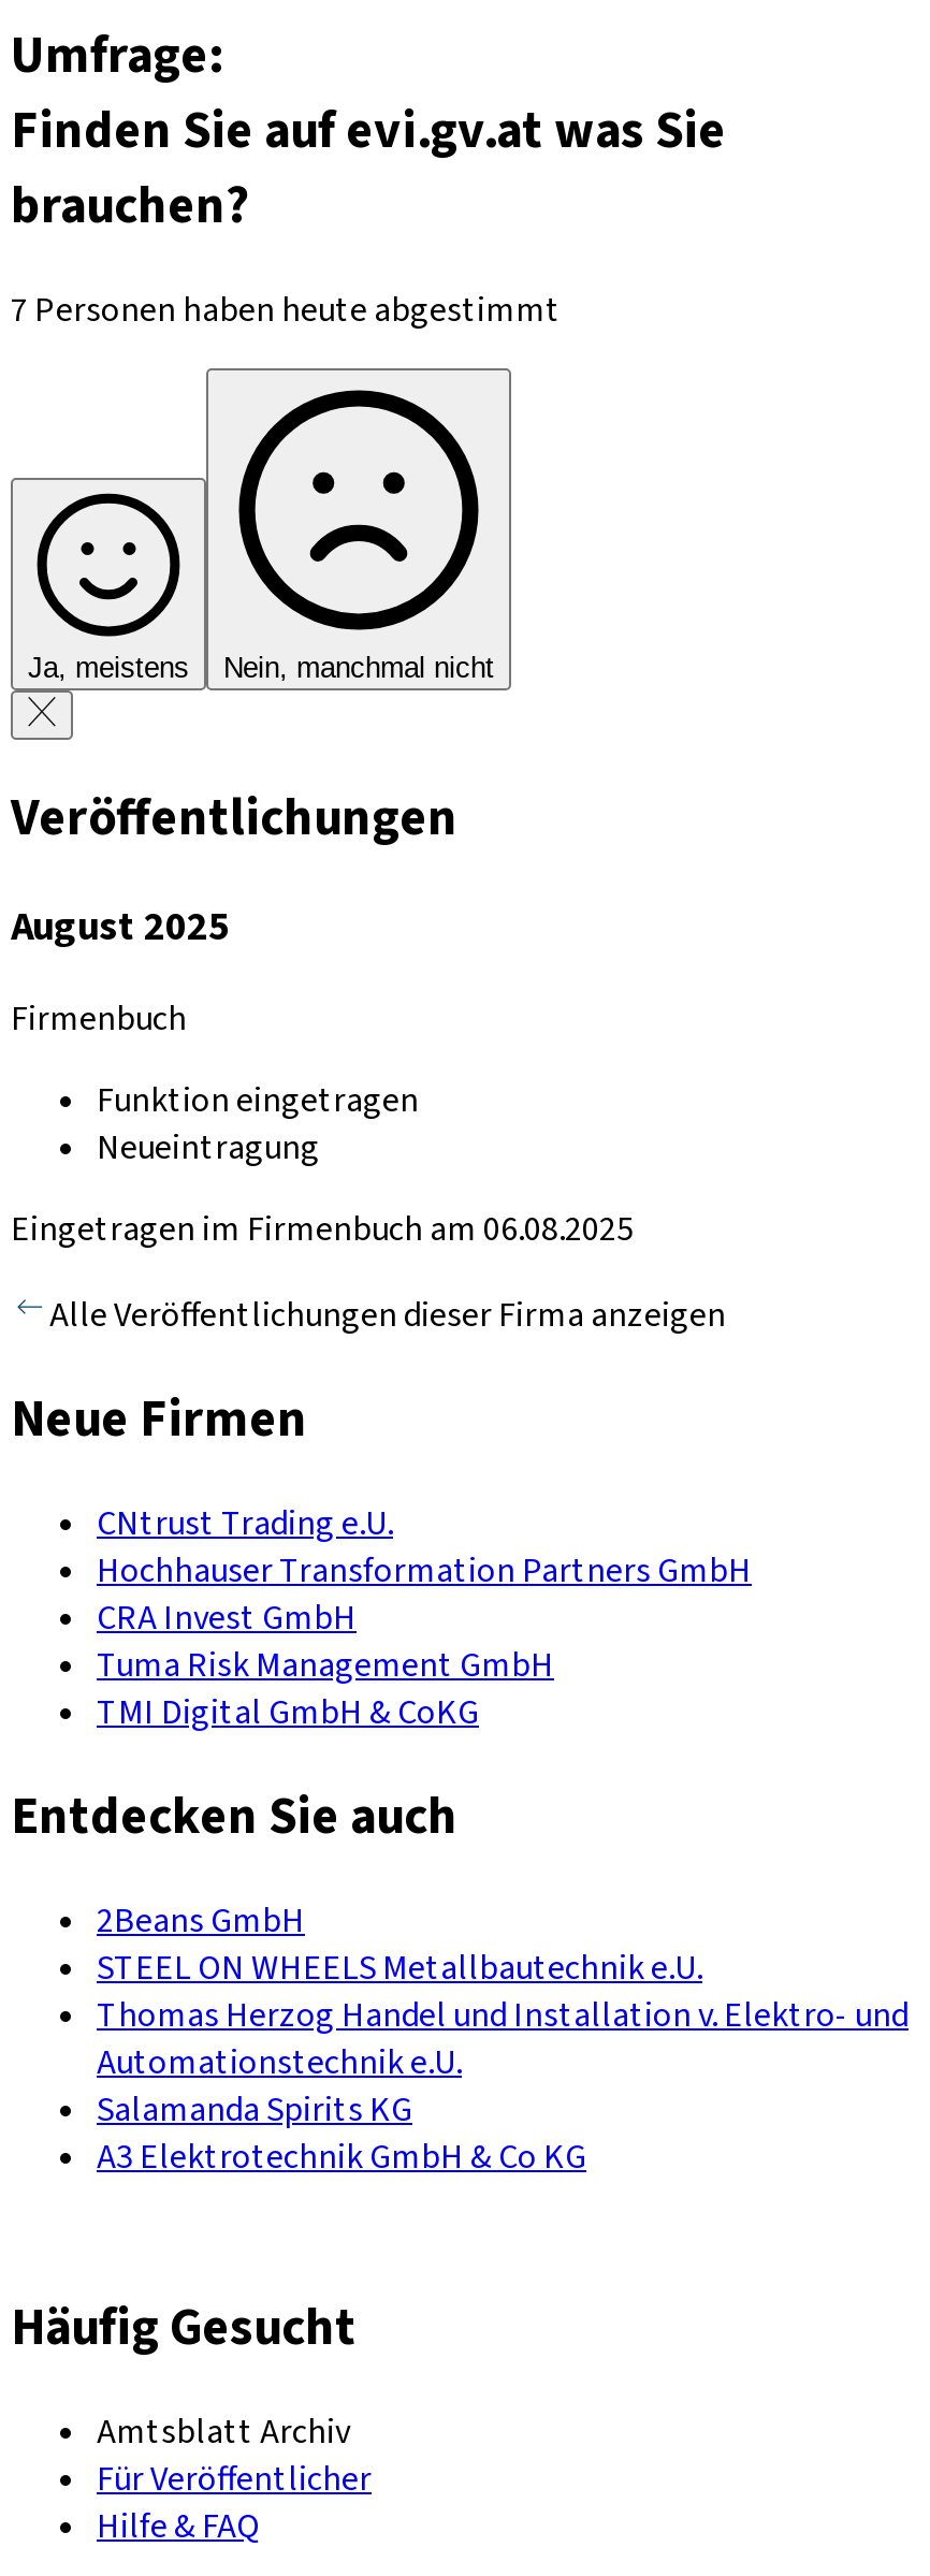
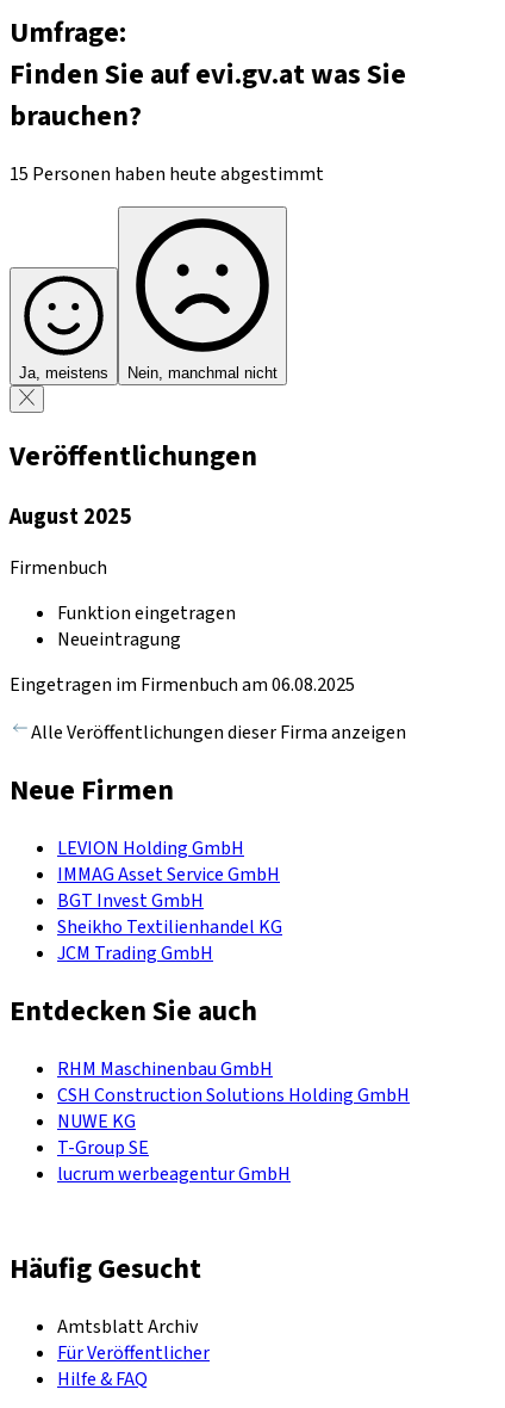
- 7 Personen haben heute abgestimmt
+ 15 Personen haben heute abgestimmt

- CNtrust Trading e.U.
- Hochhauser Transformation Partners GmbH
- CRA Invest GmbH
- Tuma Risk Management GmbH
- TMI Digital GmbH & CoKG
+ LEVION Holding GmbH
+ IMMAG Asset Service GmbH
+ BGT Invest GmbH
+ Sheikho Textilienhandel KG
+ JCM Trading GmbH

- 2Beans GmbH
- STEEL ON WHEELS Metallbautechnik e.U.
- Thomas Herzog Handel und Installation v. Elektro- und
- Automationstechnik e.U.
- Salamanda Spirits KG
- A3 Elektrotechnik GmbH & Co KG
+ RHM Maschinenbau GmbH
+ CSH Construction Solutions Holding GmbH
+ NUWE KG
+ T-Group SE
+ lucrum werbeagentur GmbH
